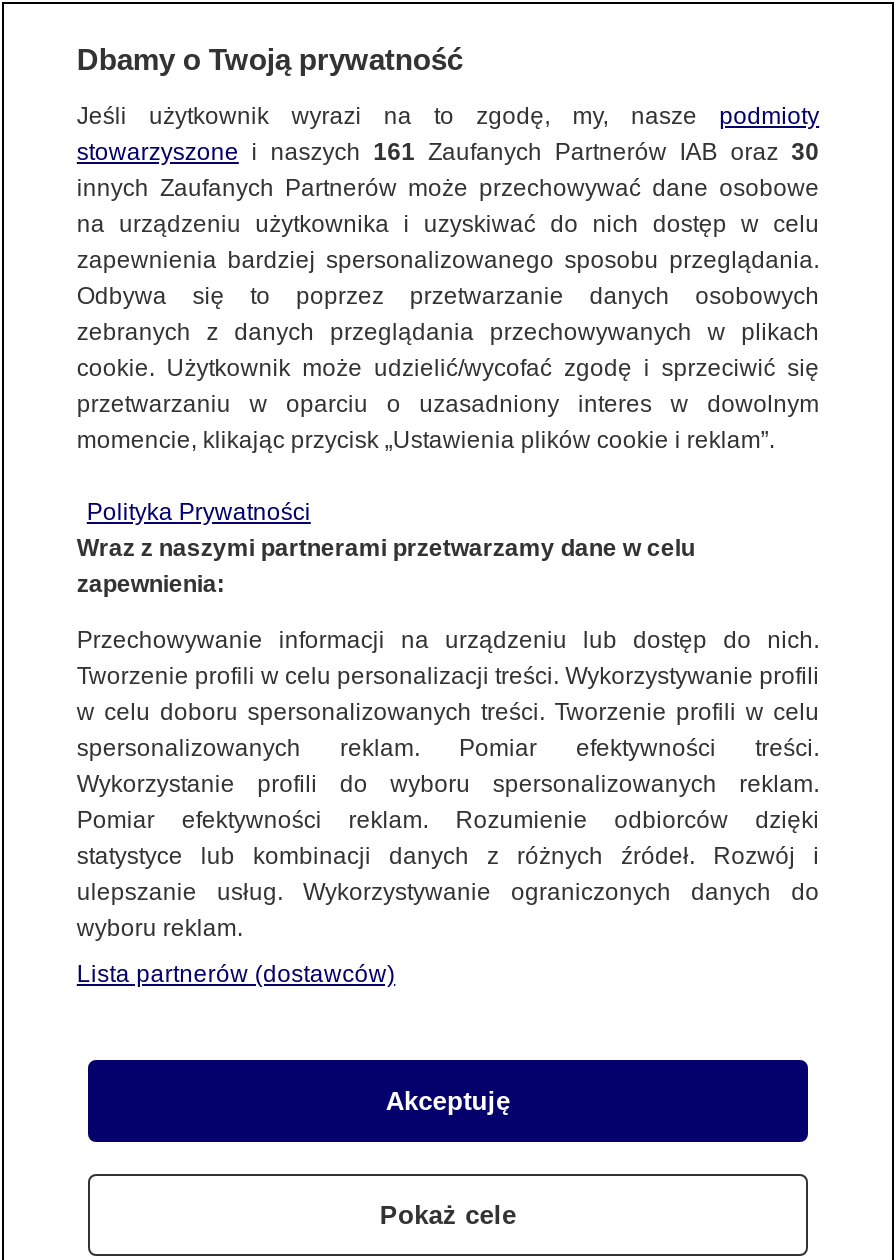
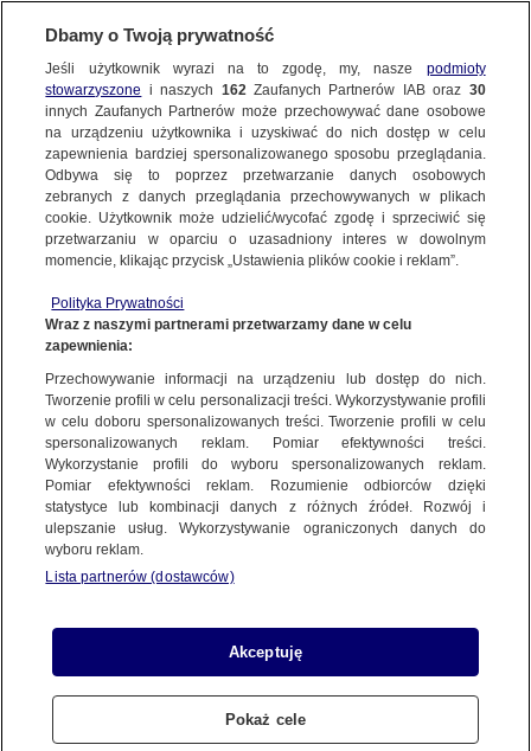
- stowarzyszone i naszych 161 Zaufanych Partnerów IAB oraz 30
+ stowarzyszone i naszych 162 Zaufanych Partnerów IAB oraz 30
